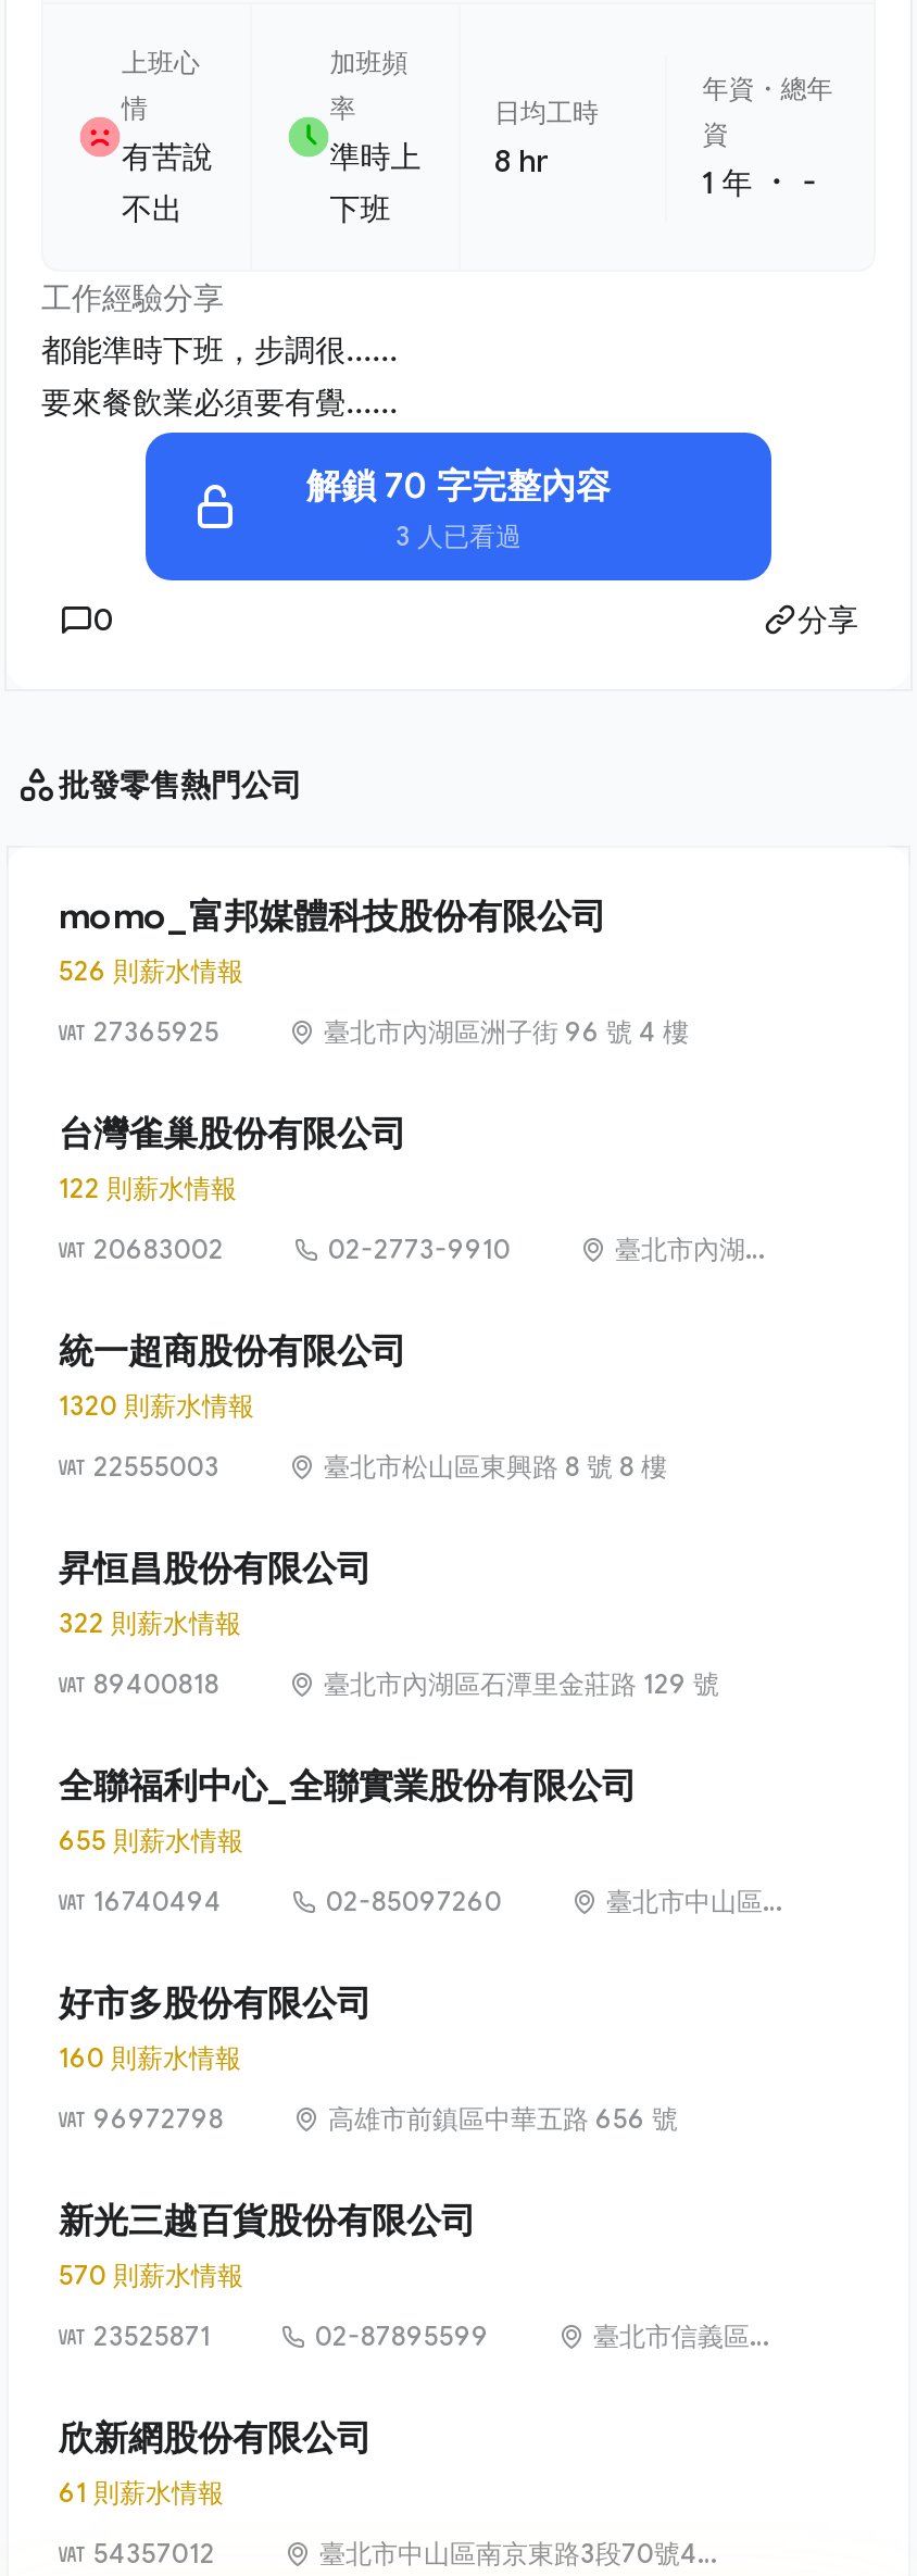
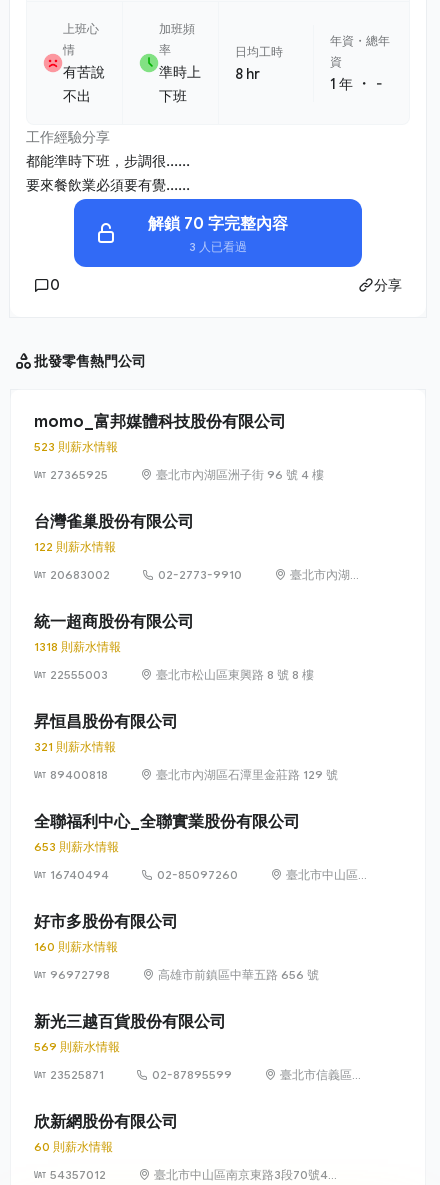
- 526 則薪水情報
+ 523 則薪水情報

- 1320 則薪水情報
+ 1318 則薪水情報

- 322 則薪水情報
+ 321 則薪水情報

- 655 則薪水情報
+ 653 則薪水情報

- 570 則薪水情報
+ 569 則薪水情報

- 61 則薪水情報
+ 60 則薪水情報
